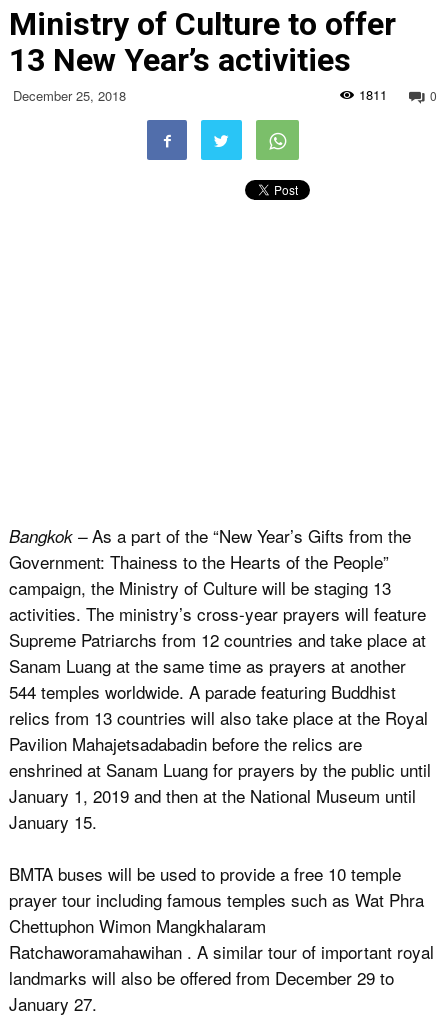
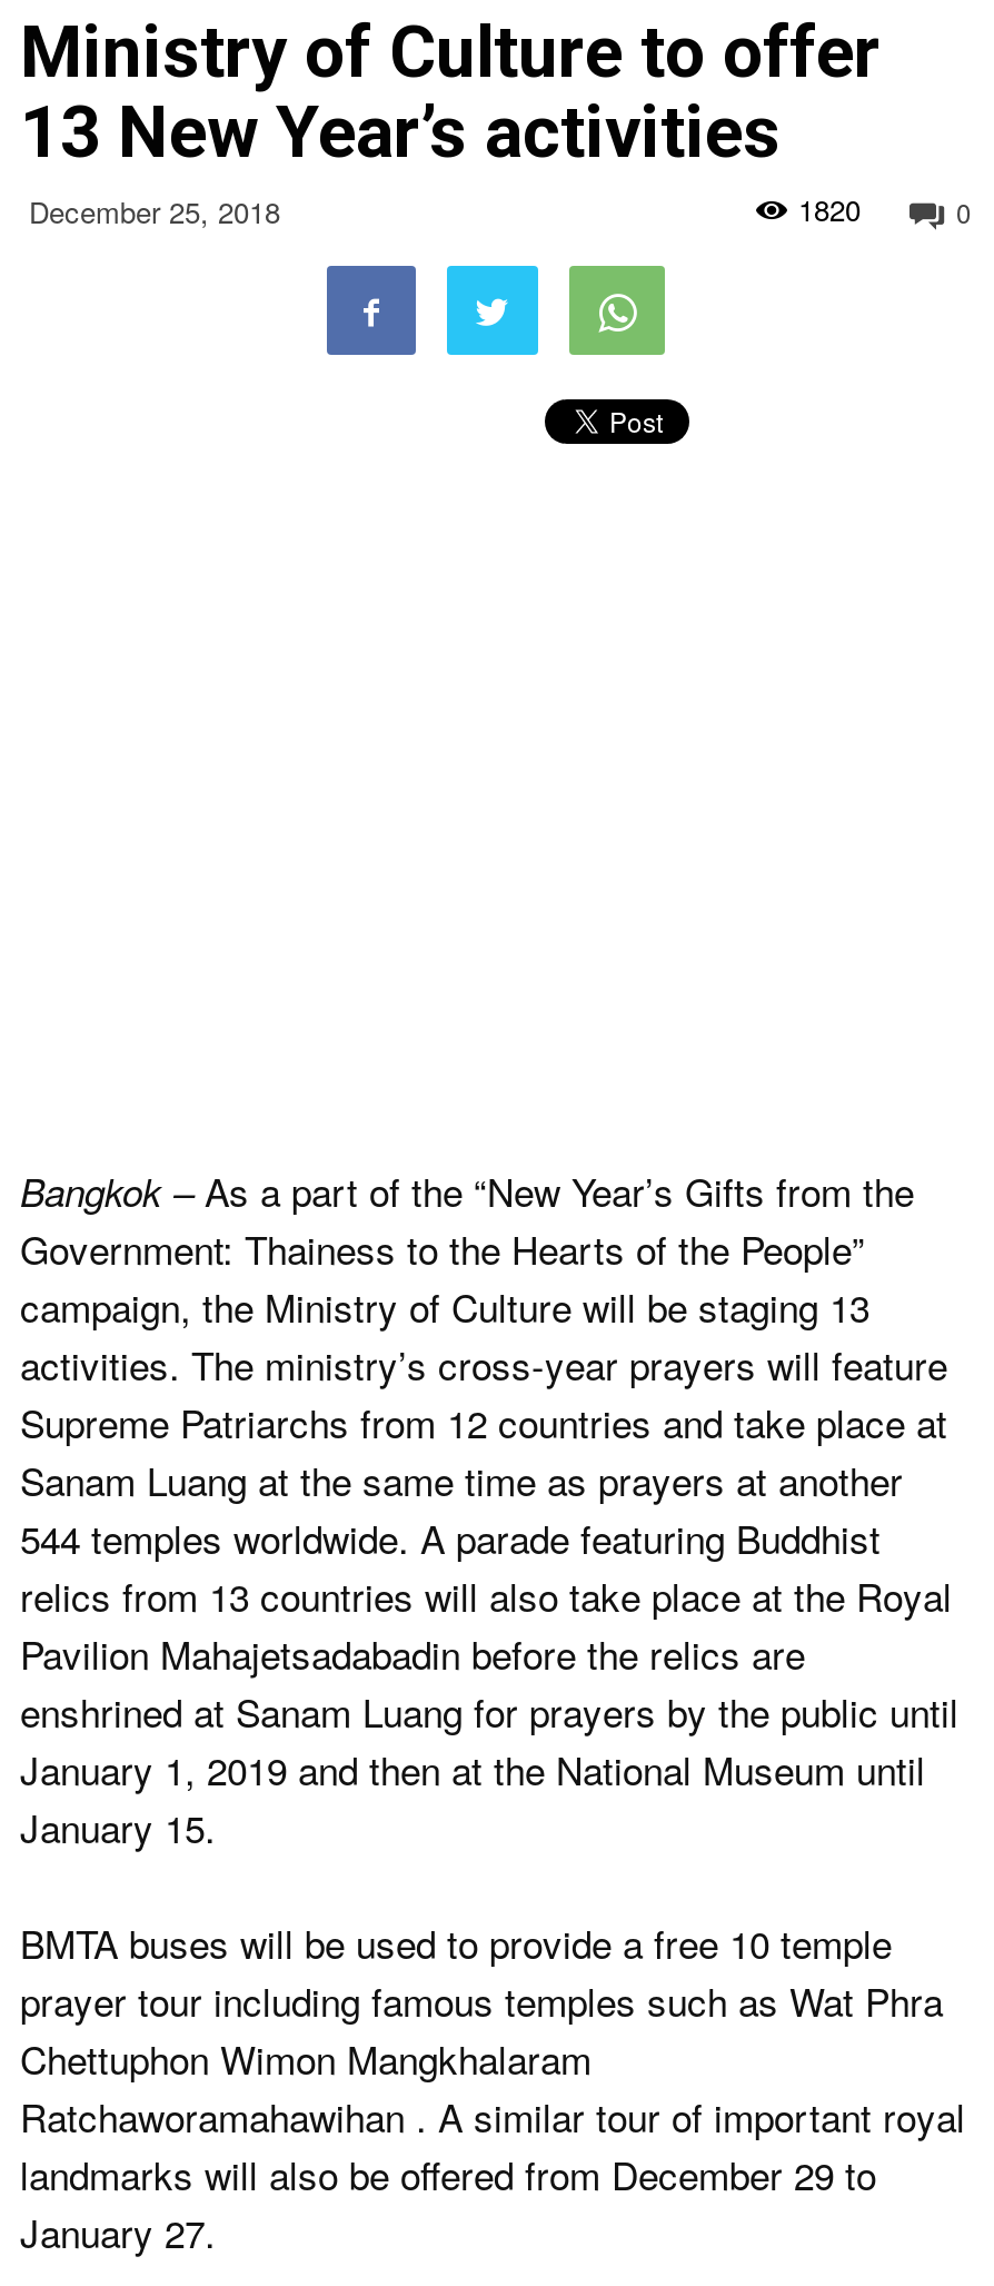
- 1811
+ 1820
